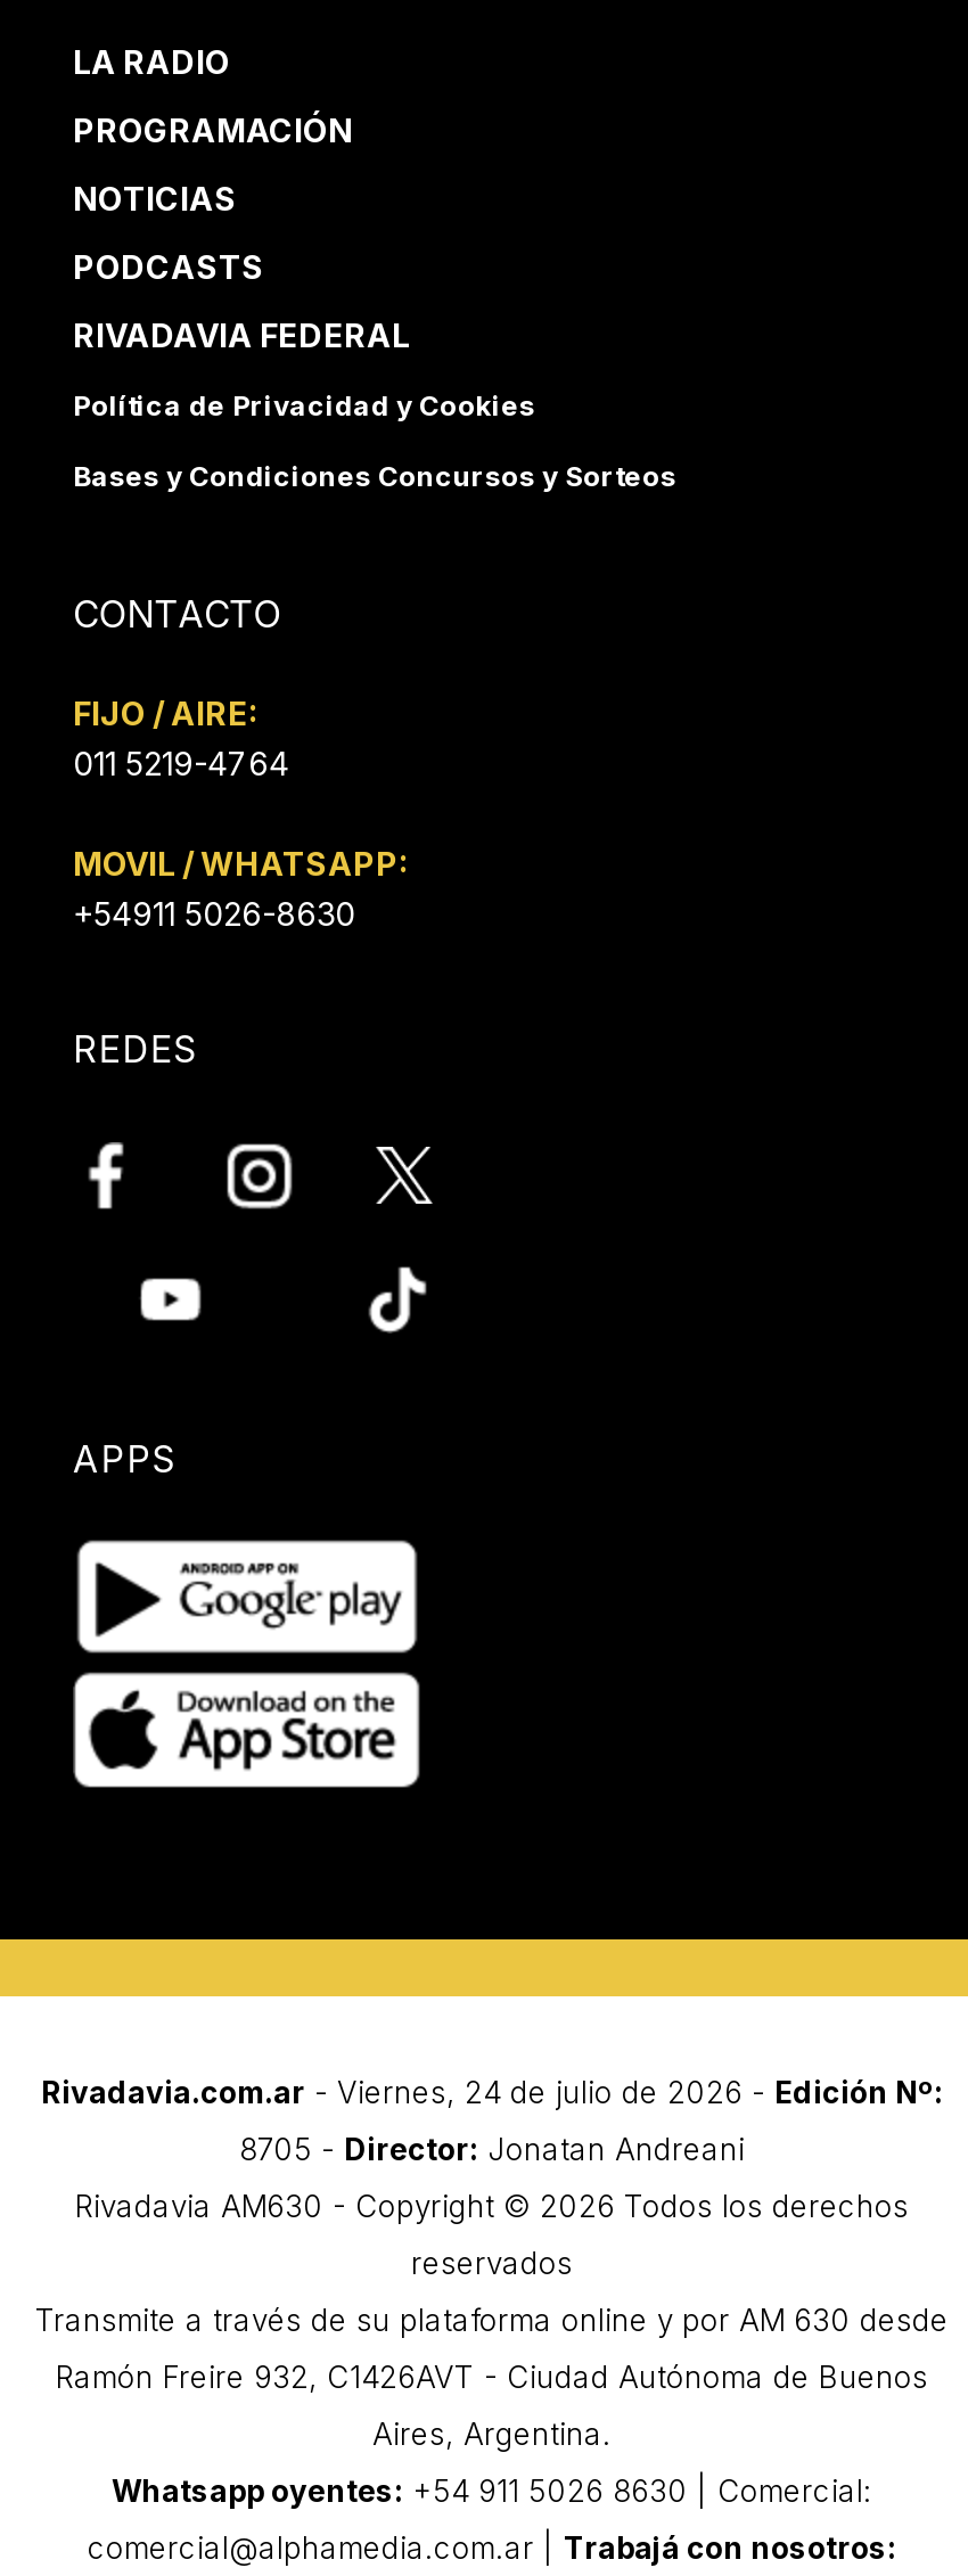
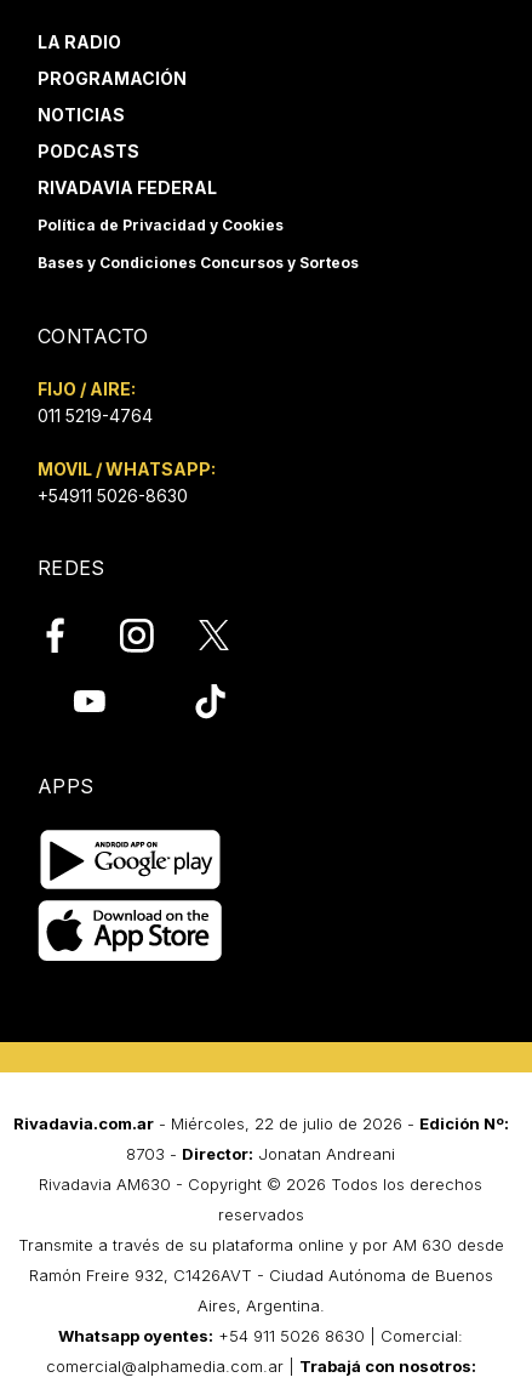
- Rivadavia.com.ar - Viernes, 24 de julio de 2026 - Edición Nº:
+ Rivadavia.com.ar - Miércoles, 22 de julio de 2026 - Edición Nº:

- 8705 - Director: Jonatan Andreani
+ 8703 - Director: Jonatan Andreani
